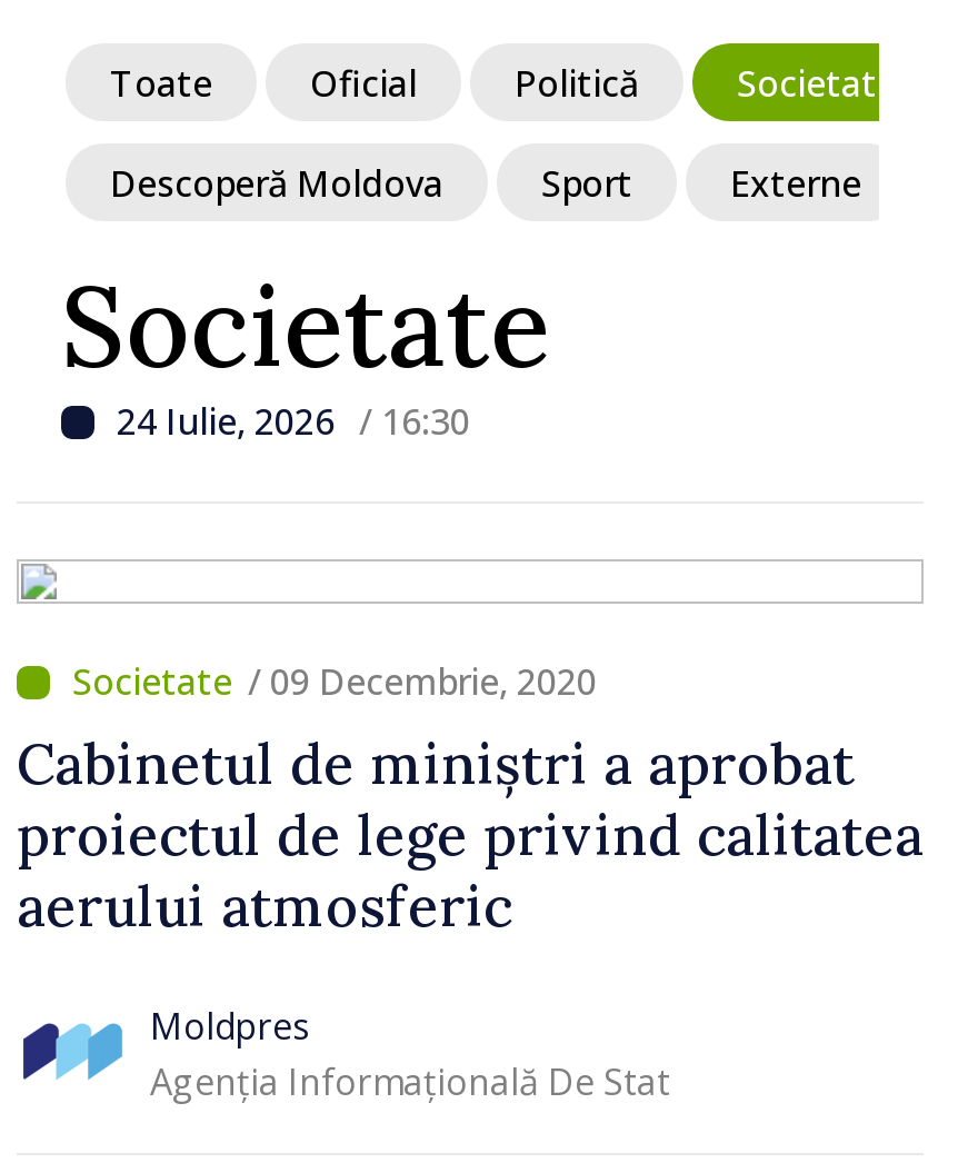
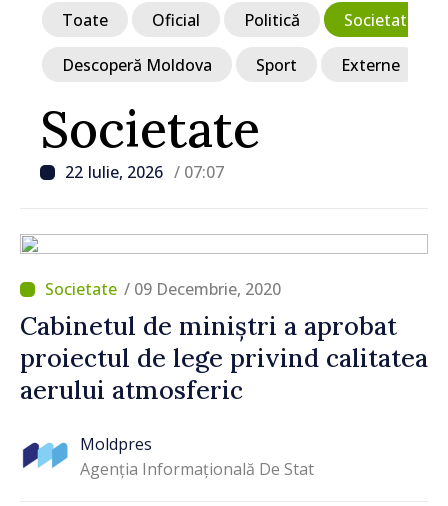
- 24 Iulie, 2026 / 16:30
+ 22 Iulie, 2026 / 07:07
